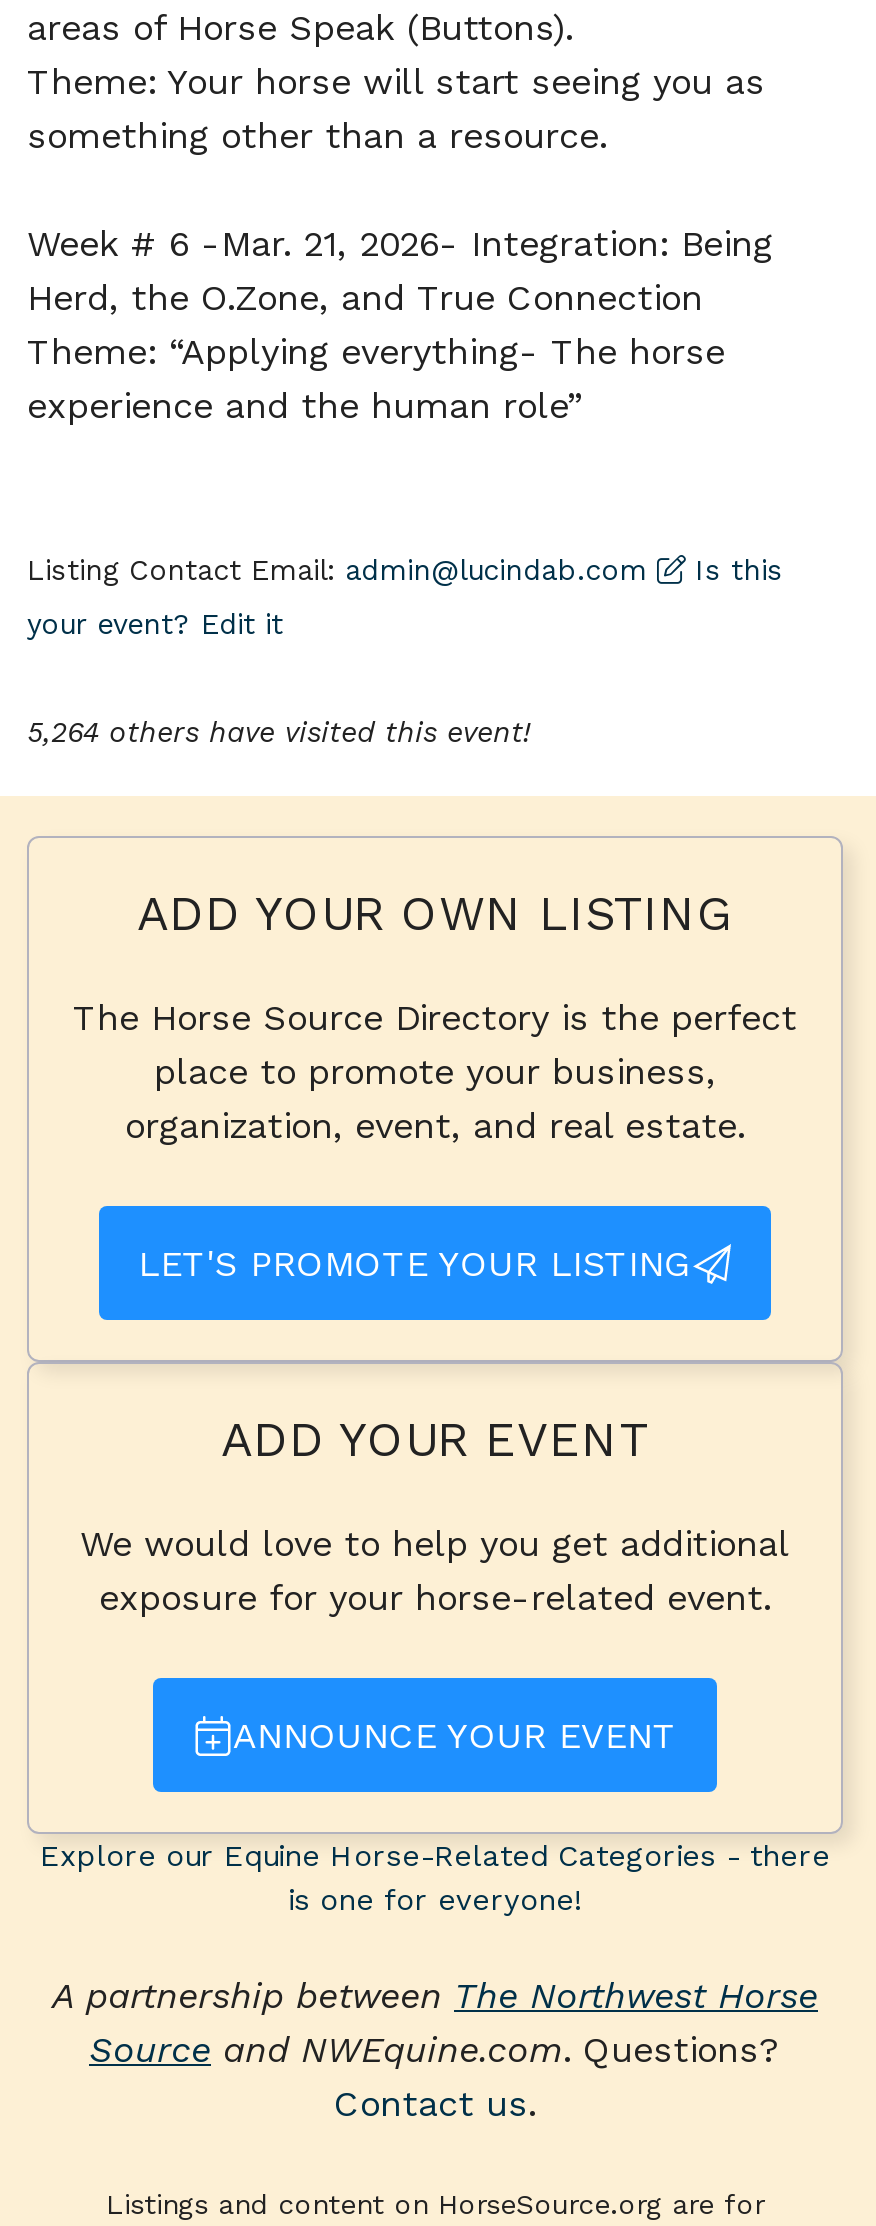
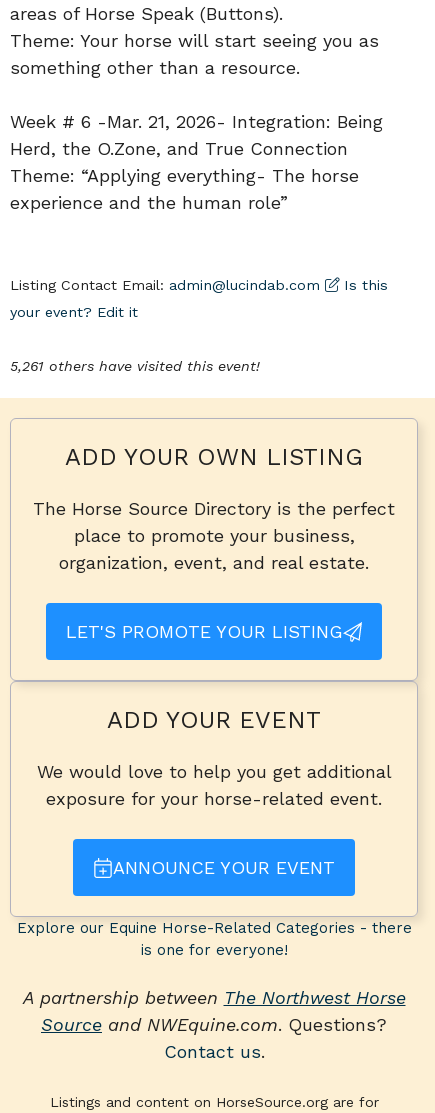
- 5,264 others have visited this event!
+ 5,261 others have visited this event!
